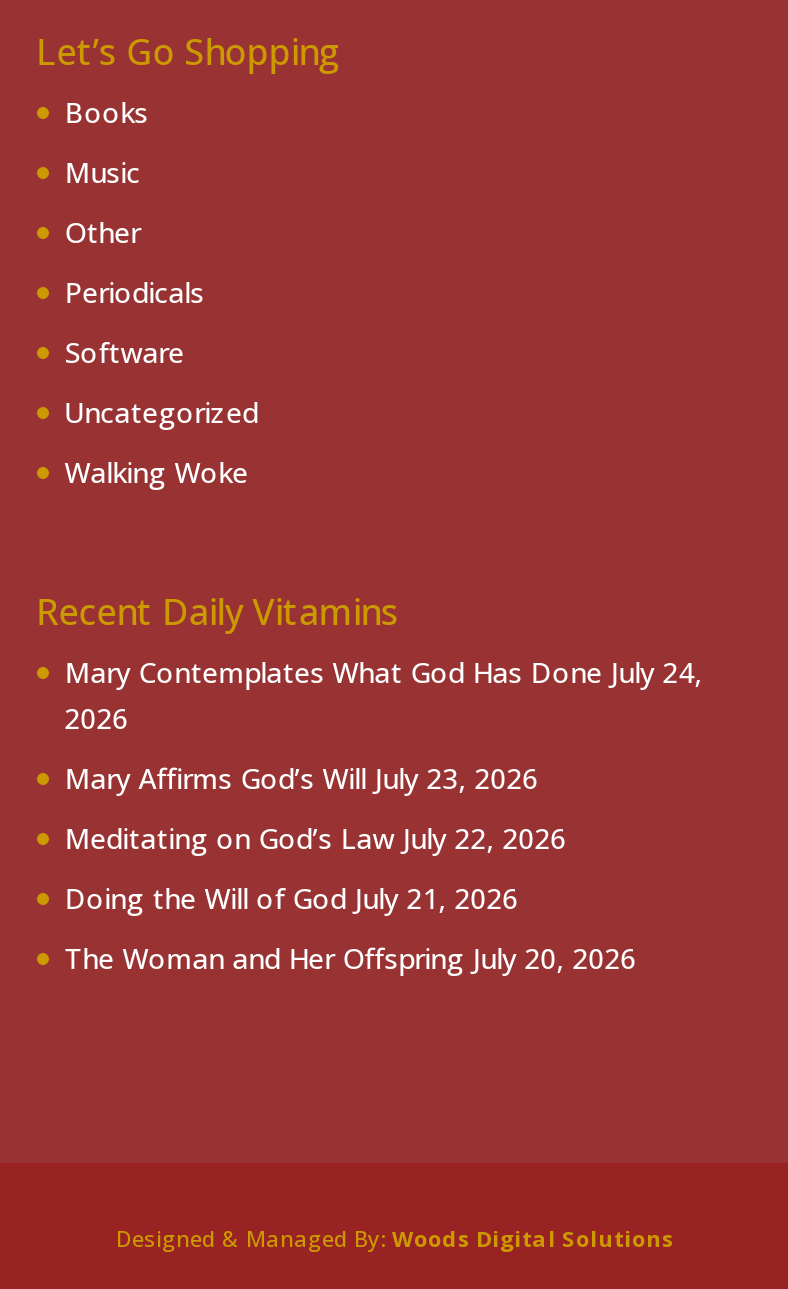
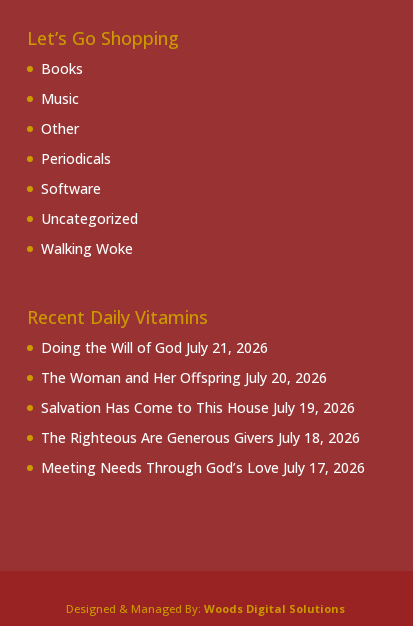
- Mary Contemplates What God Has Done July 24,
- 2026
- Mary Affirms God’s Will July 23, 2026
- Meditating on God’s Law July 22, 2026

moved up: Doing the Will of God July 21, 2026 | The Woman and Her Offspring July 20, 2026

+ Salvation Has Come to This House July 19, 2026
+ The Righteous Are Generous Givers July 18, 2026
+ Meeting Needs Through God’s Love July 17, 2026
